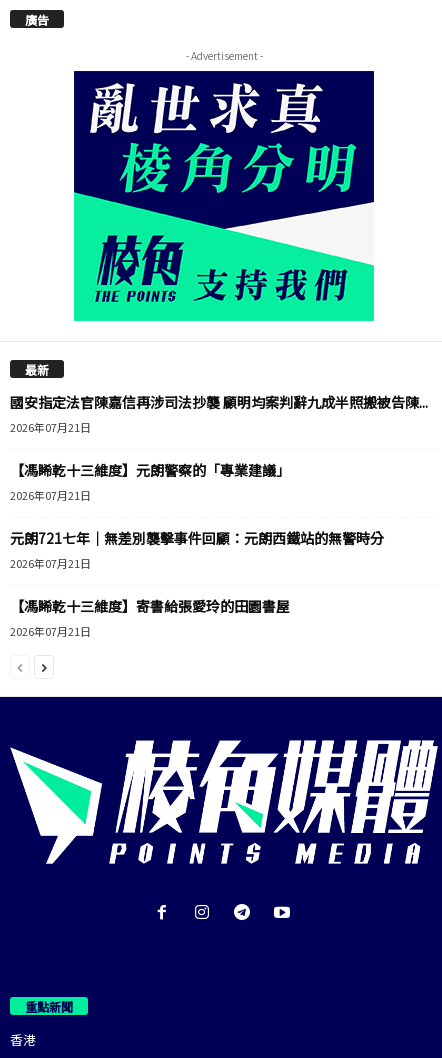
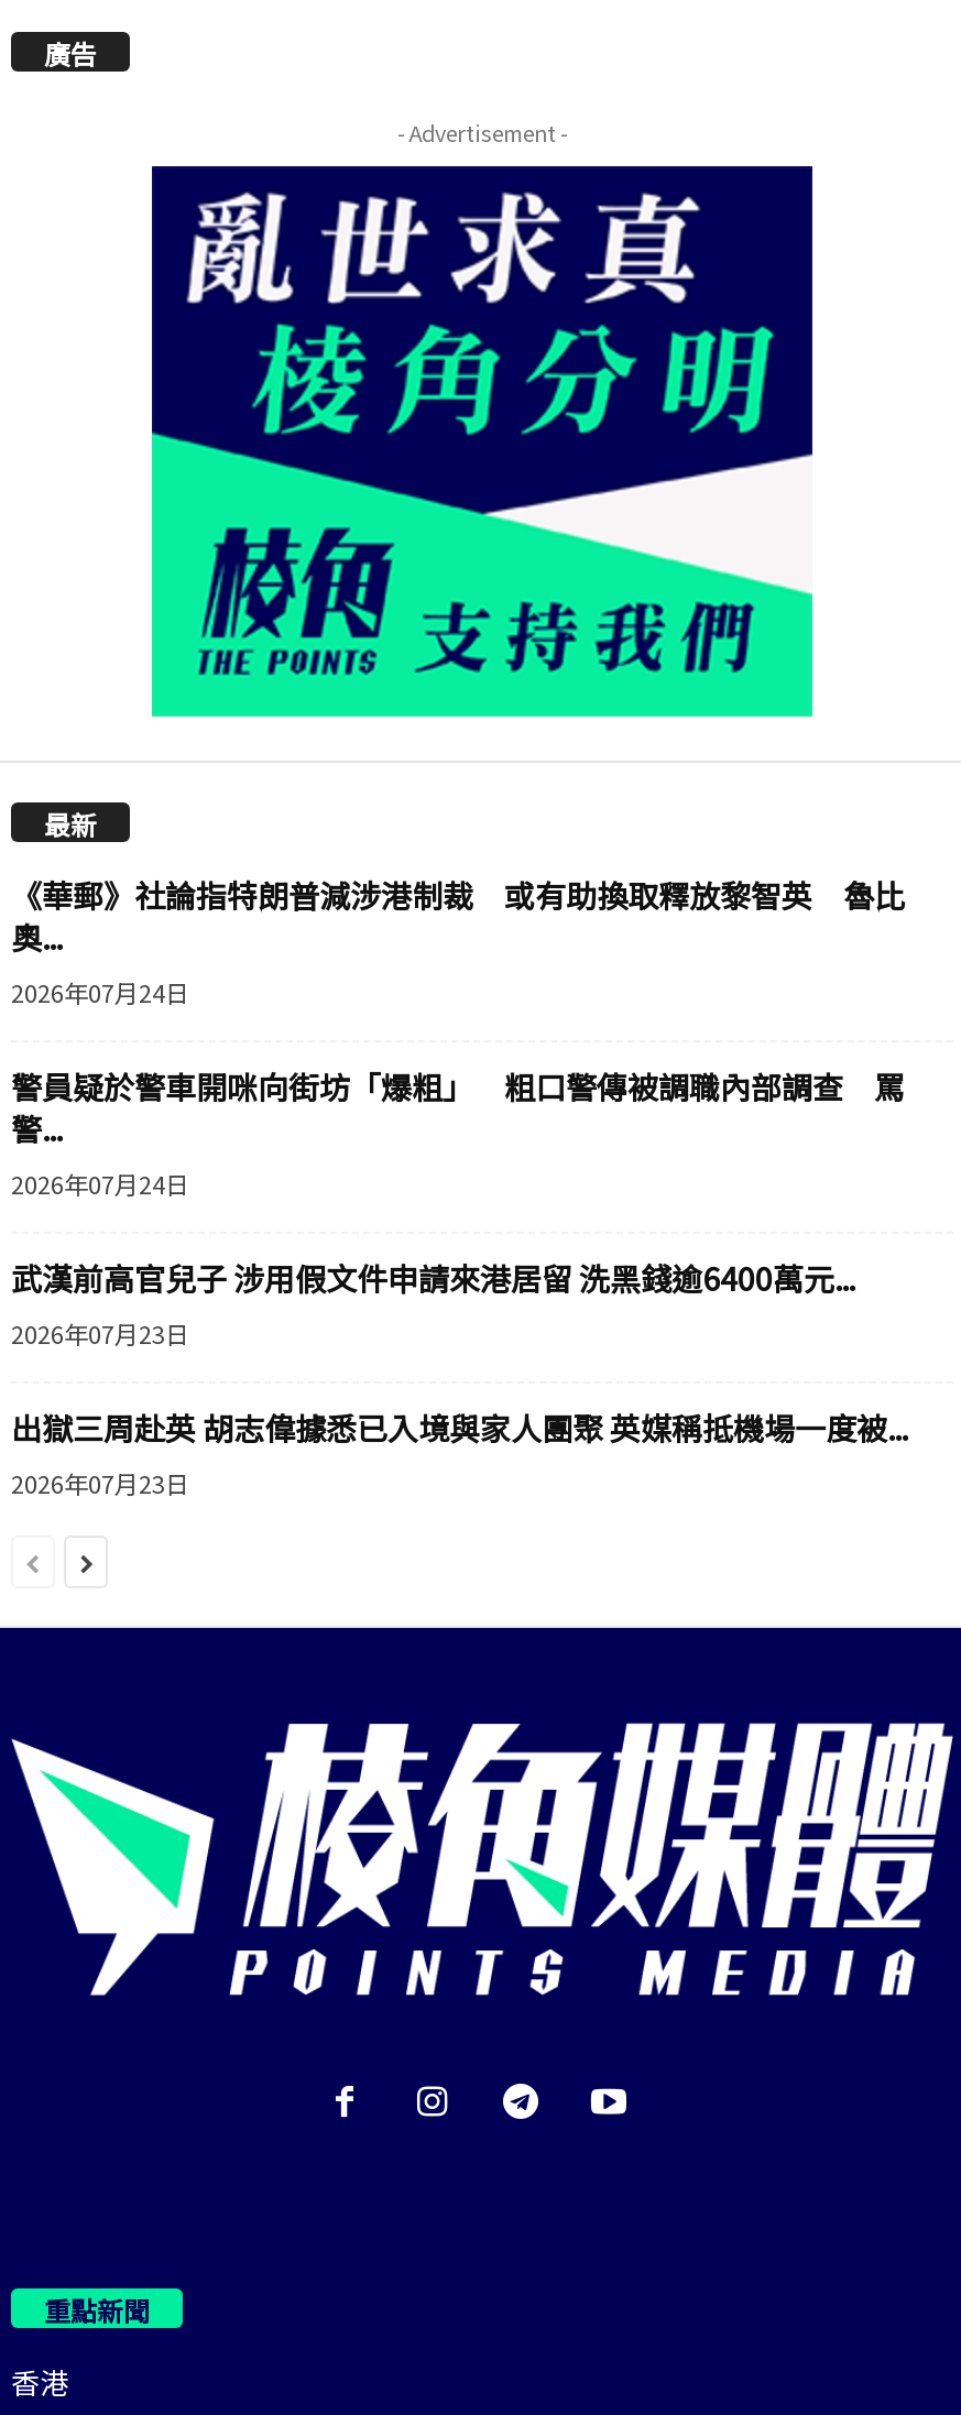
- 國安指定法官陳嘉信再涉司法抄襲 顧明均案判辭九成半照搬被告陳...
- 2026年07月21日
+ 《華郵》社論指特朗普減涉港制裁 或有助換取釋放黎智英 魯比
+ 奧...
+ 2026年07月24日

- 【馮睎乾十三維度】元朗警察的「專業建議」
- 2026年07月21日
+ 警員疑於警車開咪向街坊「爆粗」 粗口警傳被調職內部調查 罵
+ 警...
+ 2026年07月24日

- 元朗721七年｜無差別襲擊事件回顧：元朗西鐵站的無警時分
- 2026年07月21日
+ 武漢前高官兒子 涉用假文件申請來港居留 洗黑錢逾6400萬元...
+ 2026年07月23日

- 【馮睎乾十三維度】寄書給張愛玲的田園書屋
- 2026年07月21日
+ 出獄三周赴英 胡志偉據悉已入境與家人團聚 英媒稱抵機場一度被...
+ 2026年07月23日
